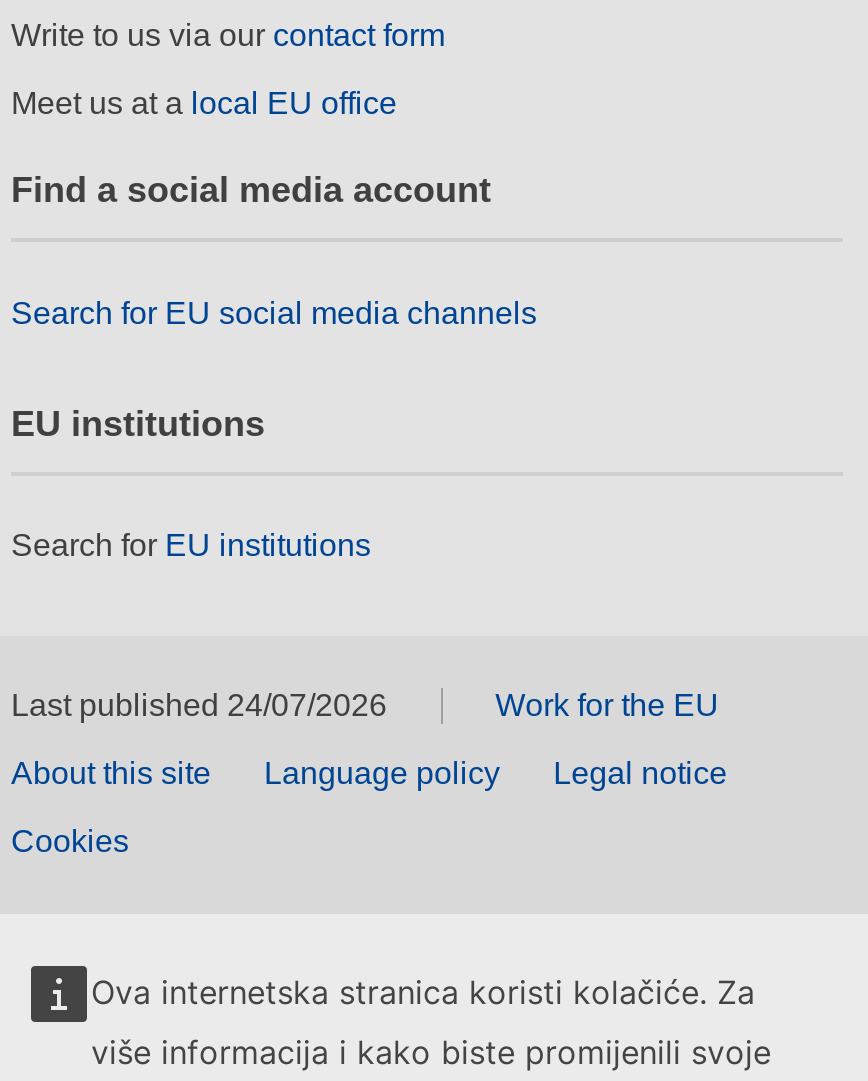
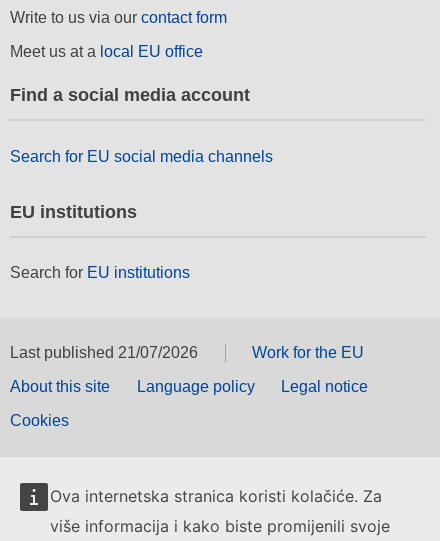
- Last published 24/07/2026
+ Last published 21/07/2026
